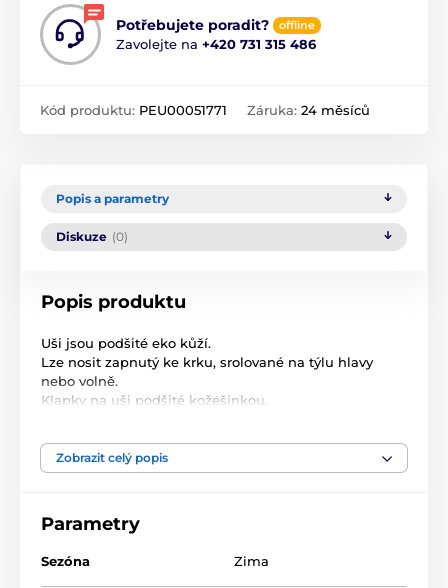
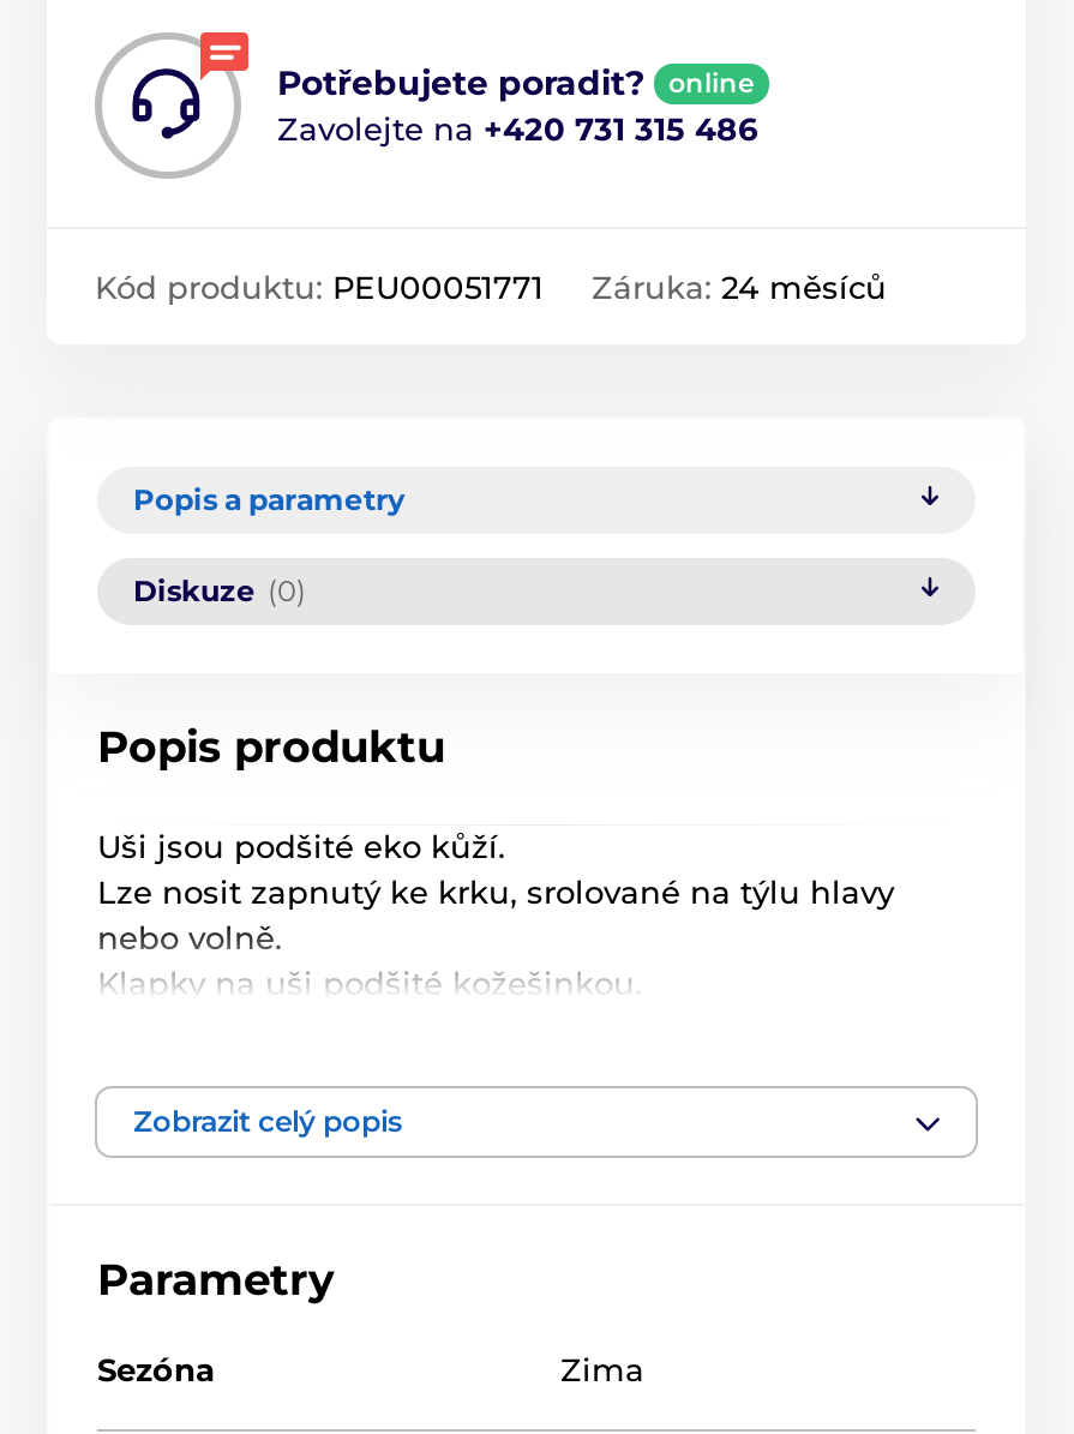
- offline
+ online
